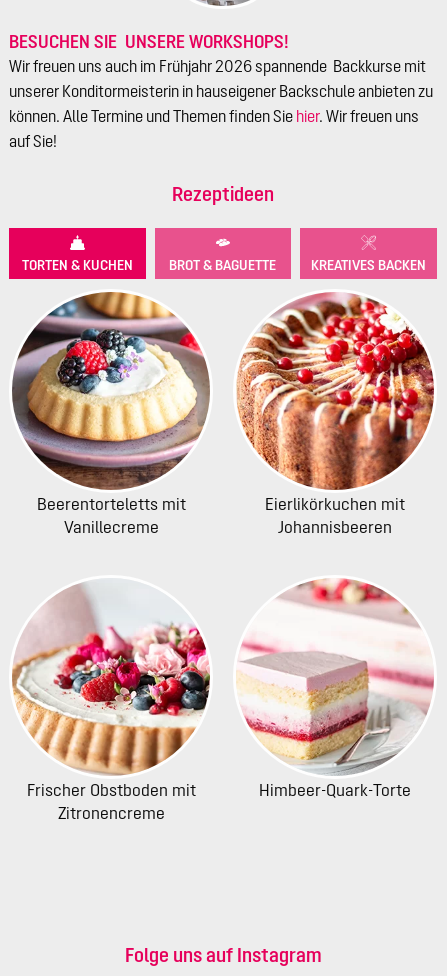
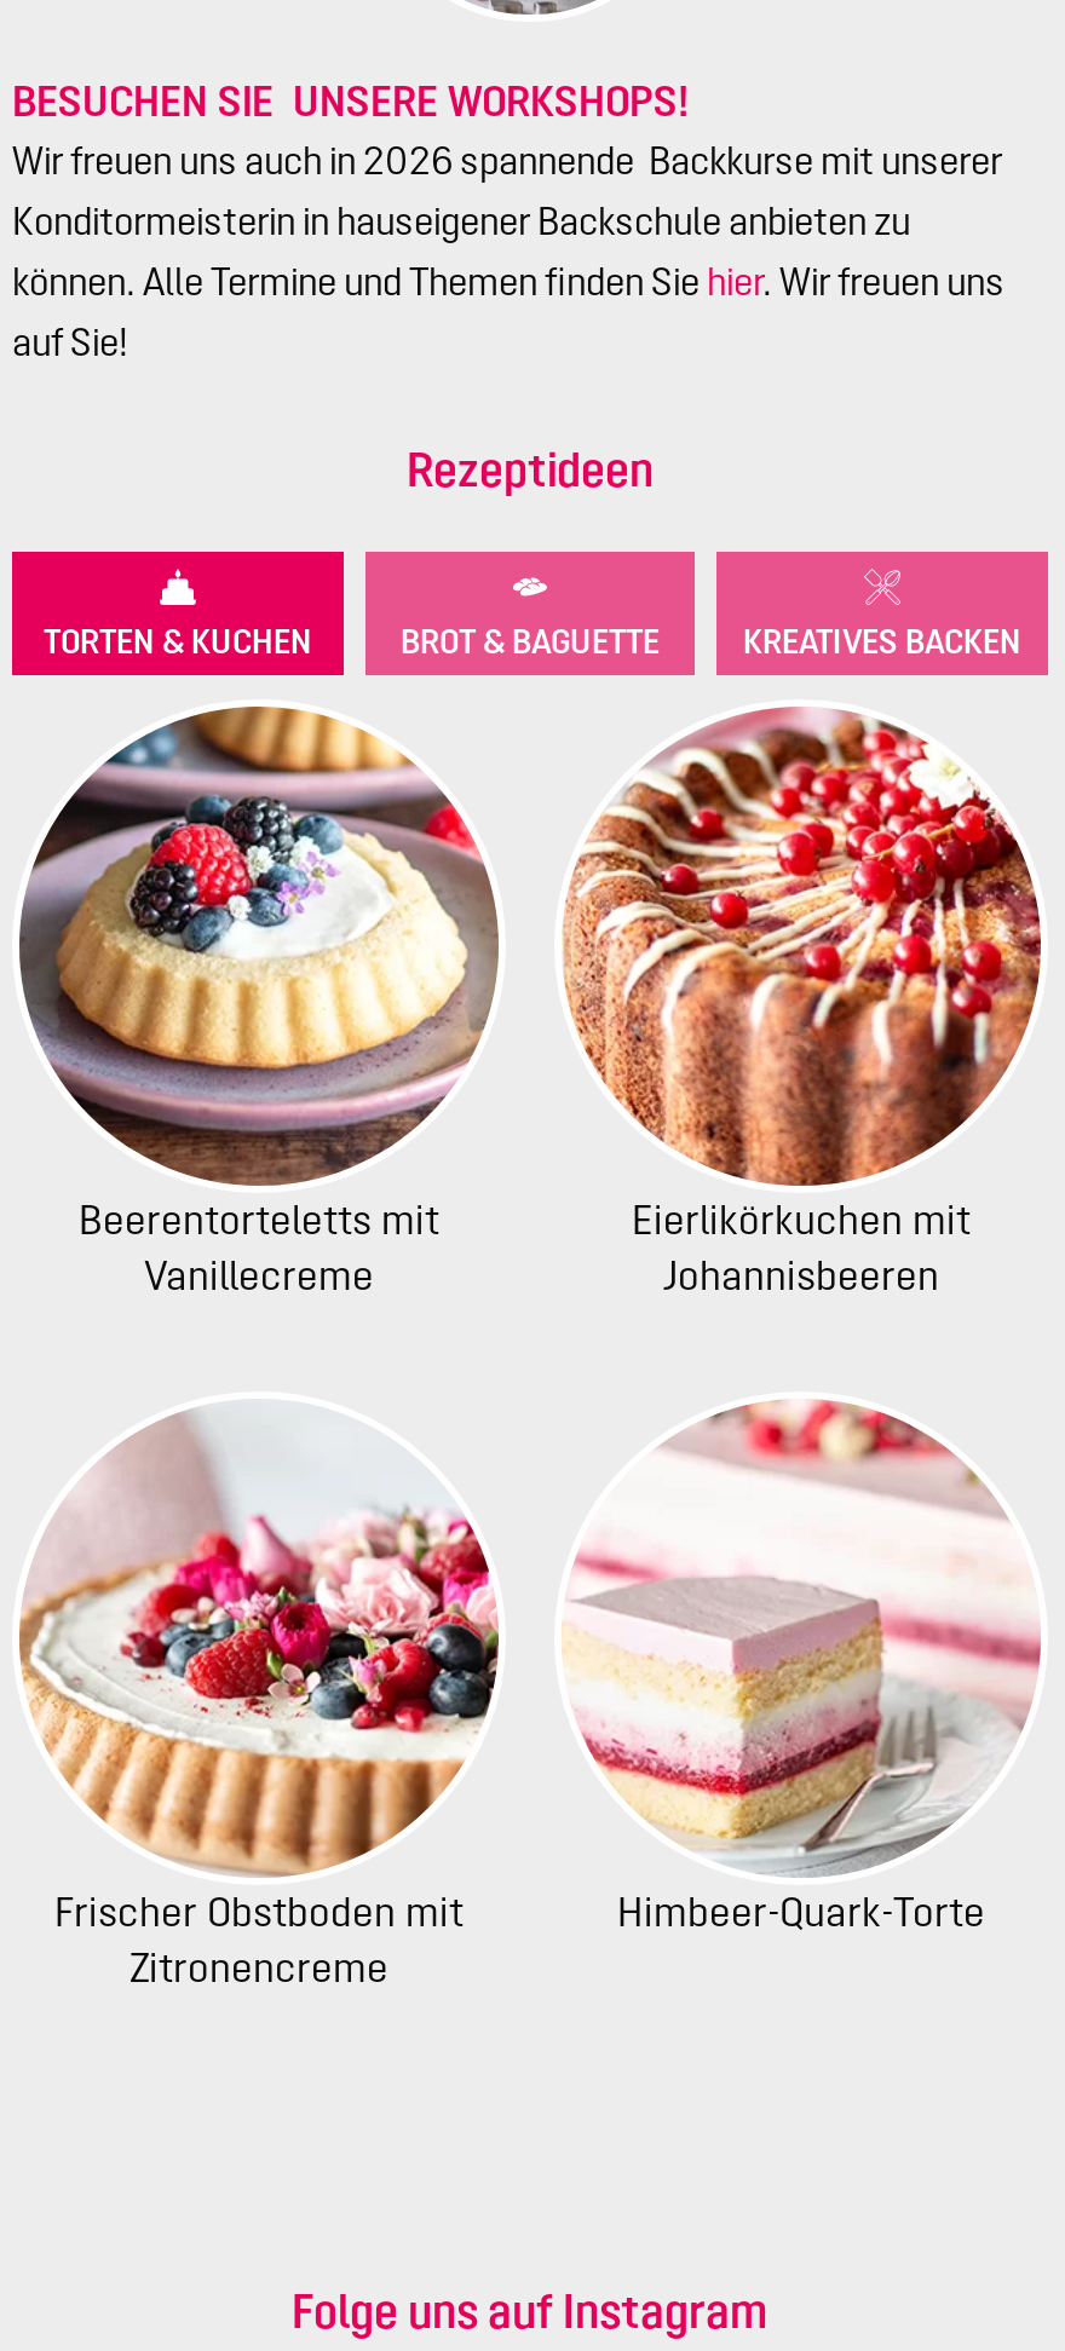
- Wir freuen uns auch im Frühjahr 2026 spannende Backkurse mit
- unserer Konditormeisterin in hauseigener Backschule anbieten zu
+ Wir freuen uns auch in 2026 spannende Backkurse mit unserer
+ Konditormeisterin in hauseigener Backschule anbieten zu
